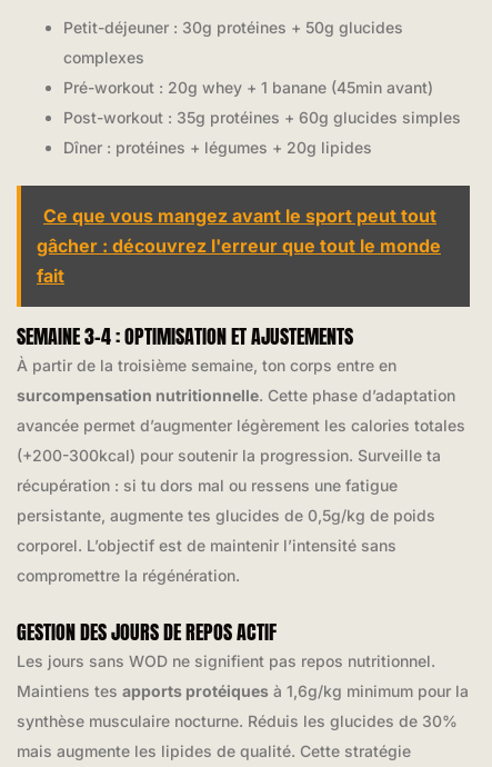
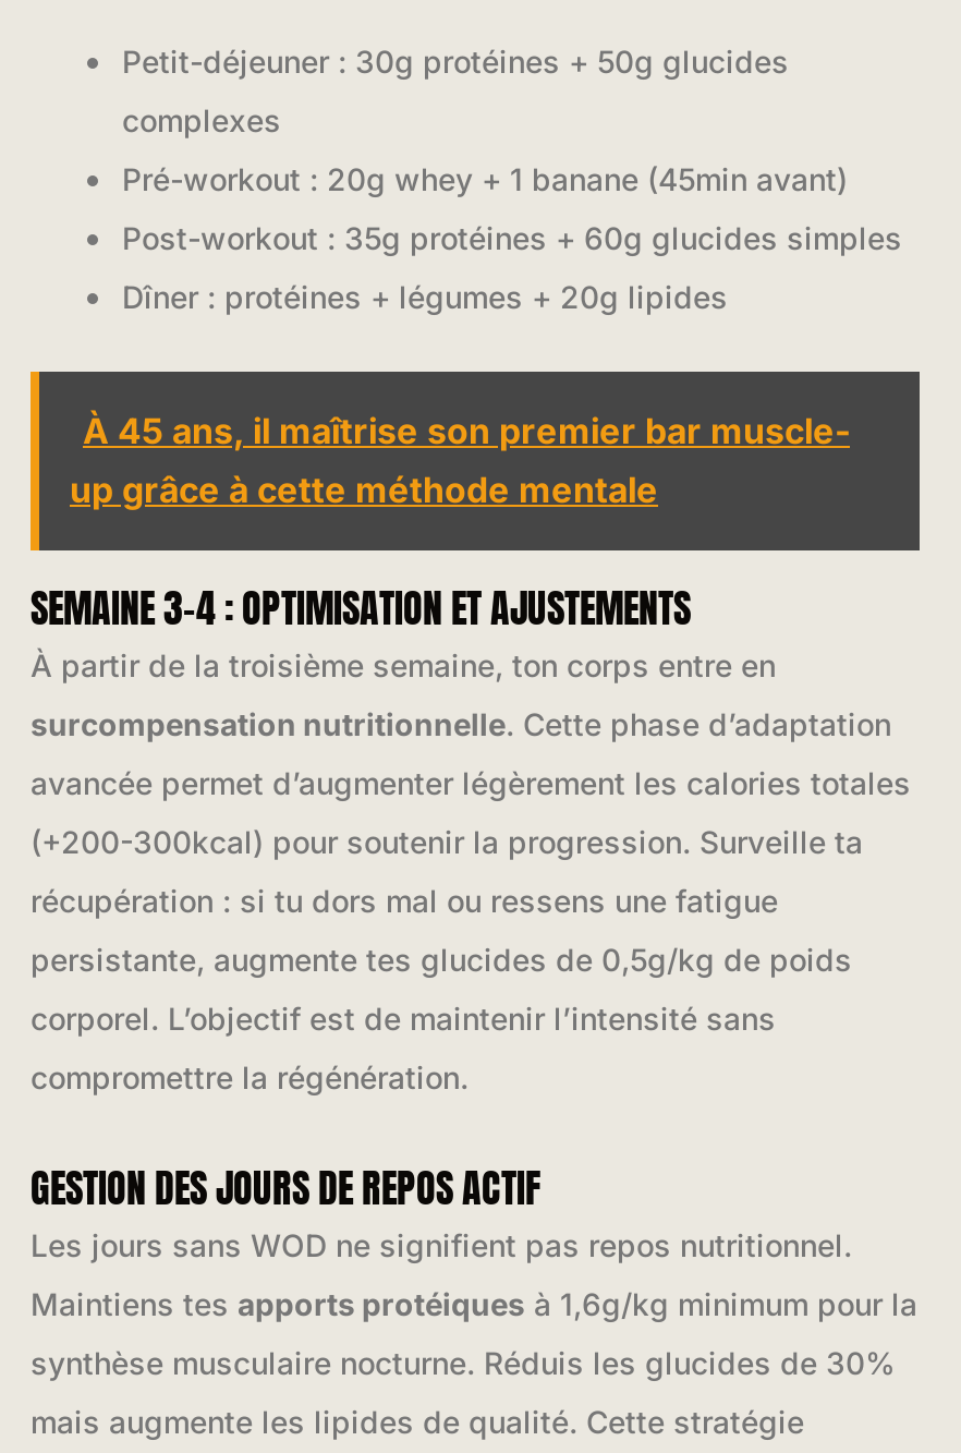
- Ce que vous mangez avant le sport peut tout
- gâcher : découvrez l'erreur que tout le monde
- fait
+ À 45 ans, il maîtrise son premier bar muscle-
+ up grâce à cette méthode mentale
